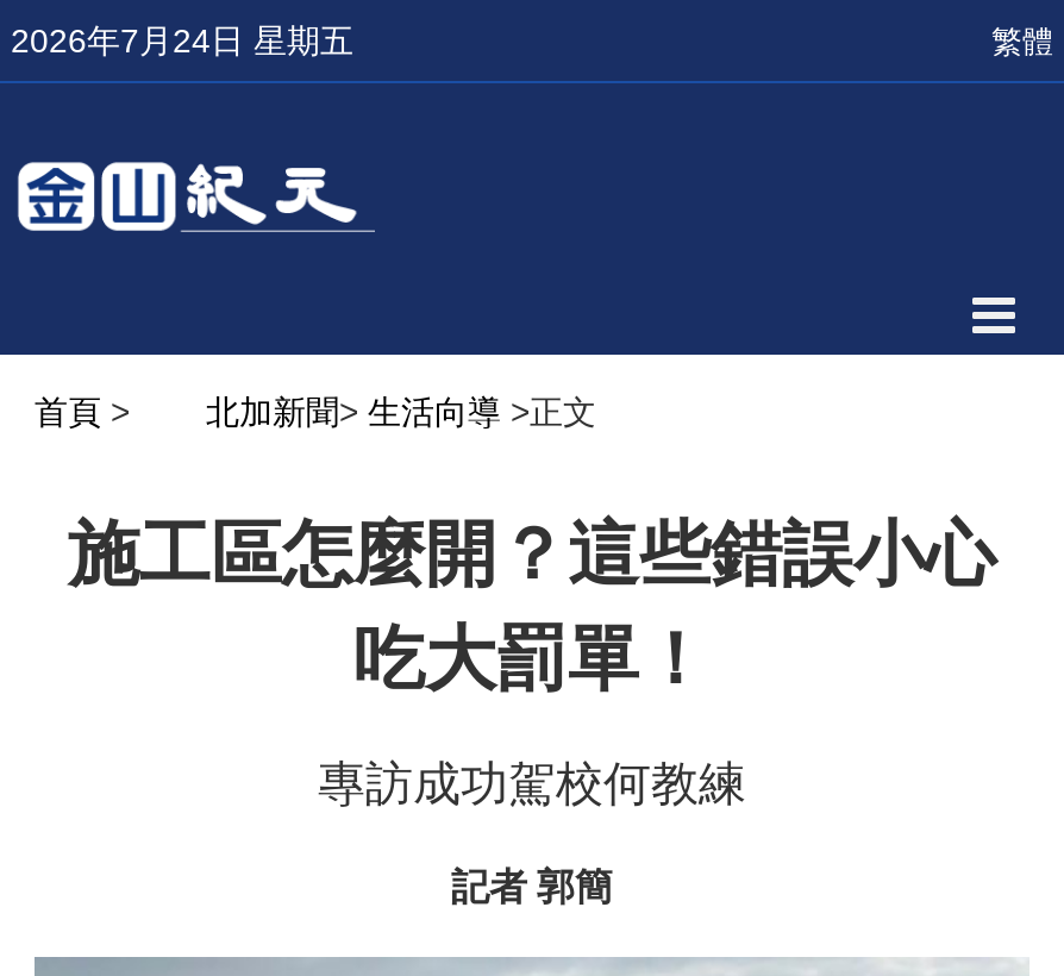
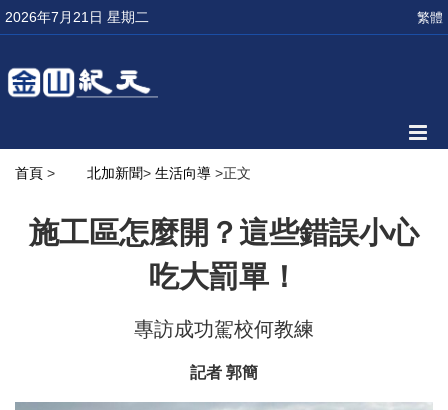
- 2026年7月24日 星期五
+ 2026年7月21日 星期二
